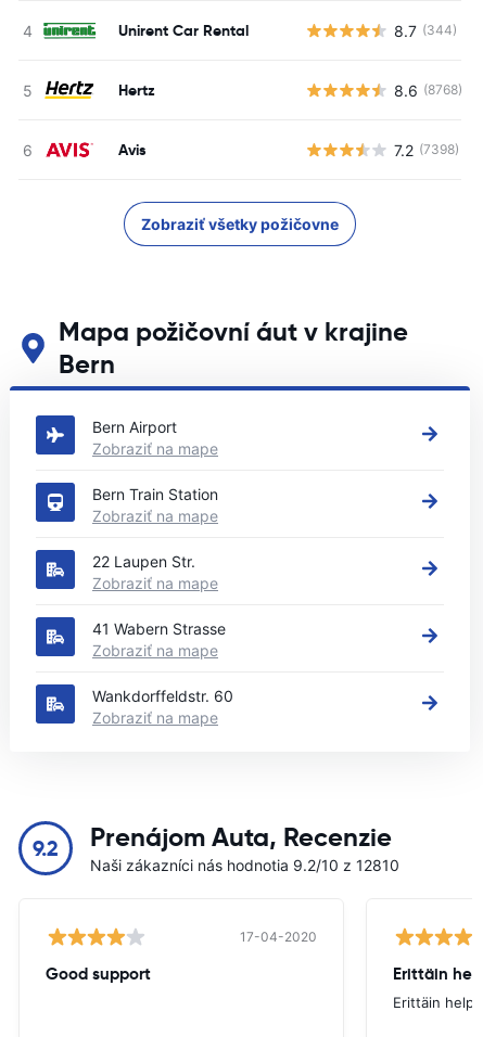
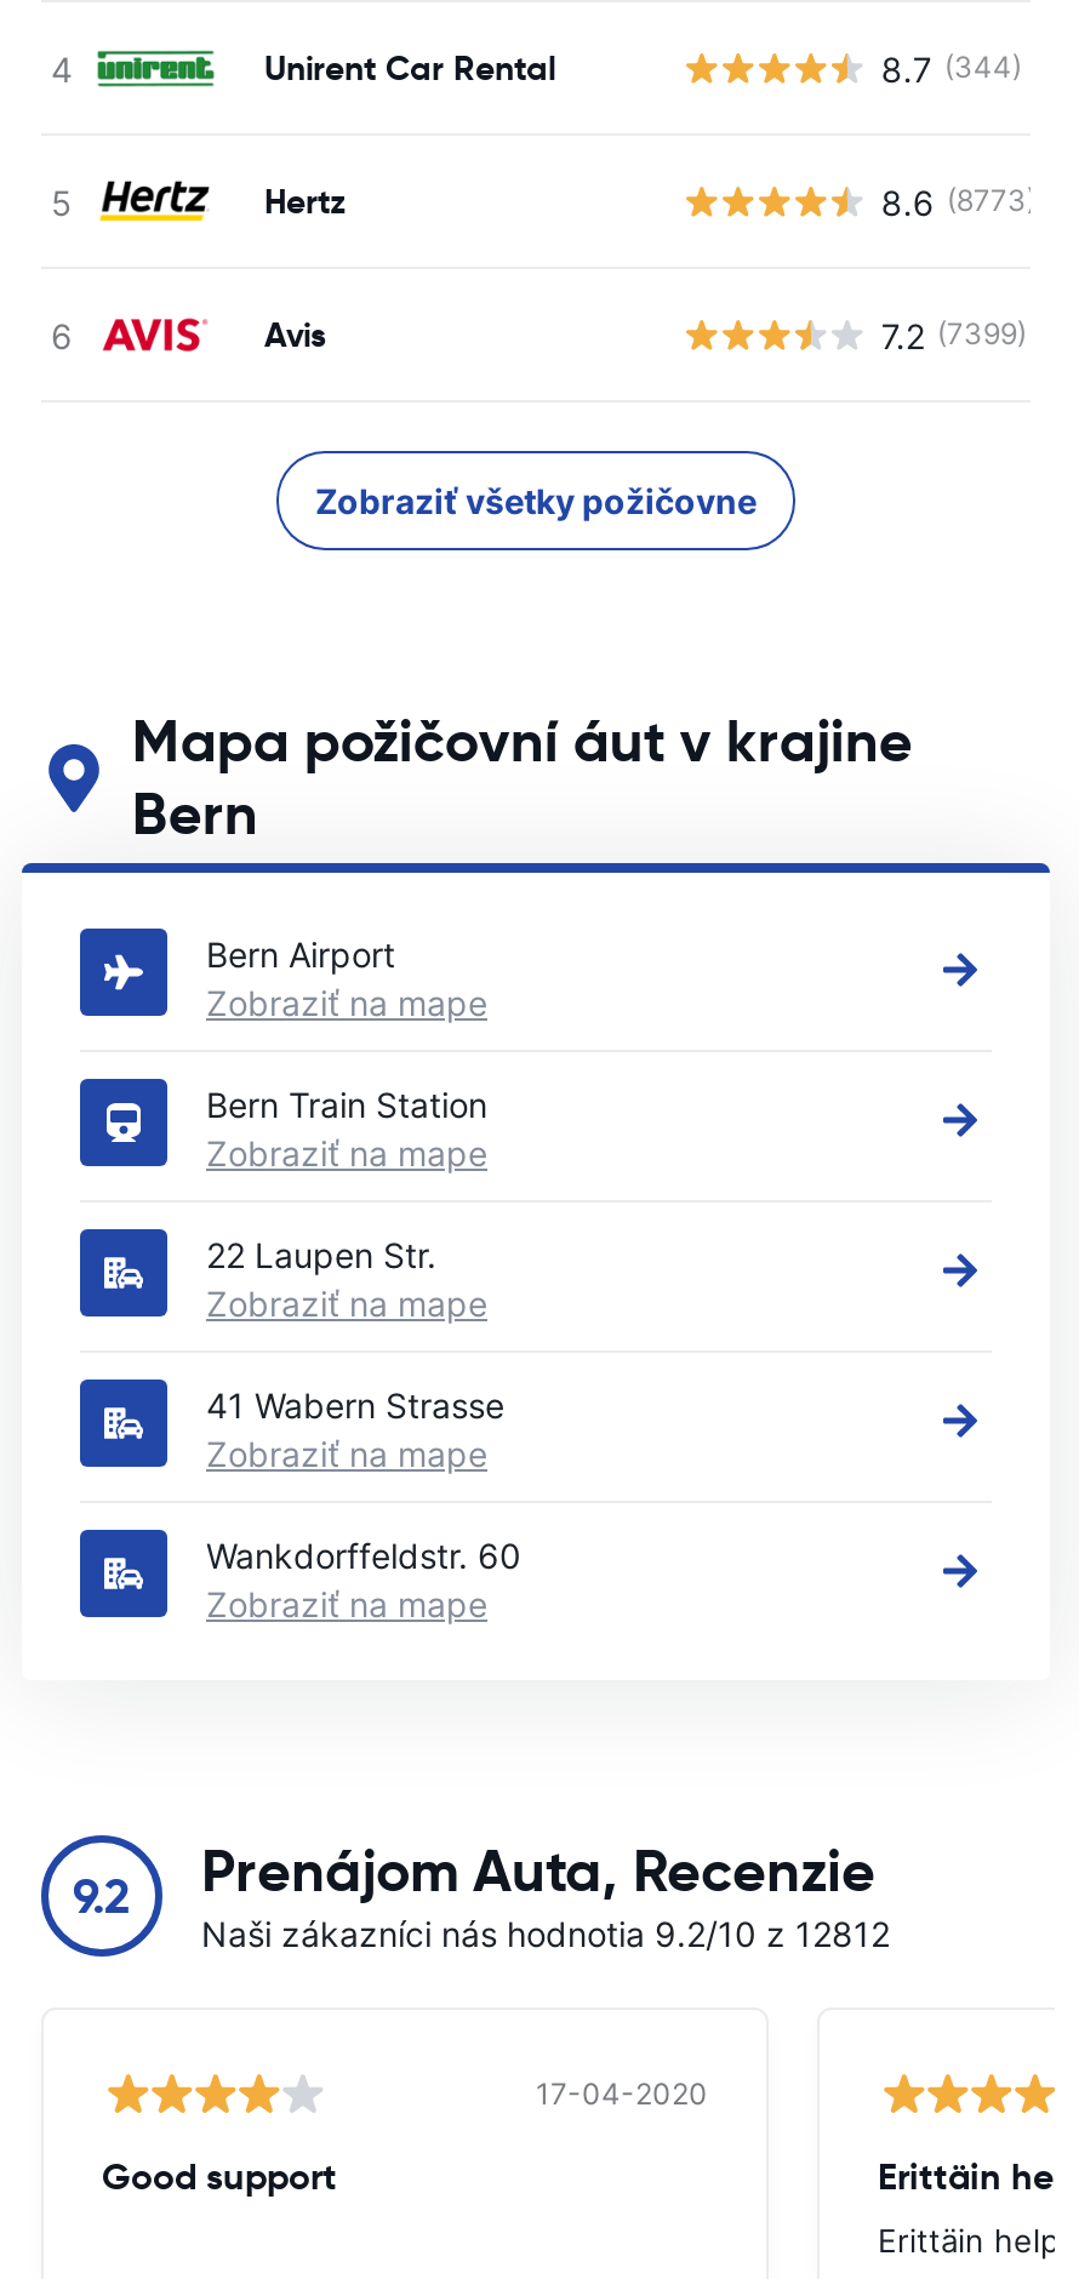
- 8.6 (8768)
+ 8.6 (8773)

- 7.2 (7398)
+ 7.2 (7399)

- Naši zákazníci nás hodnotia 9.2/10 z 12810
+ Naši zákazníci nás hodnotia 9.2/10 z 12812
